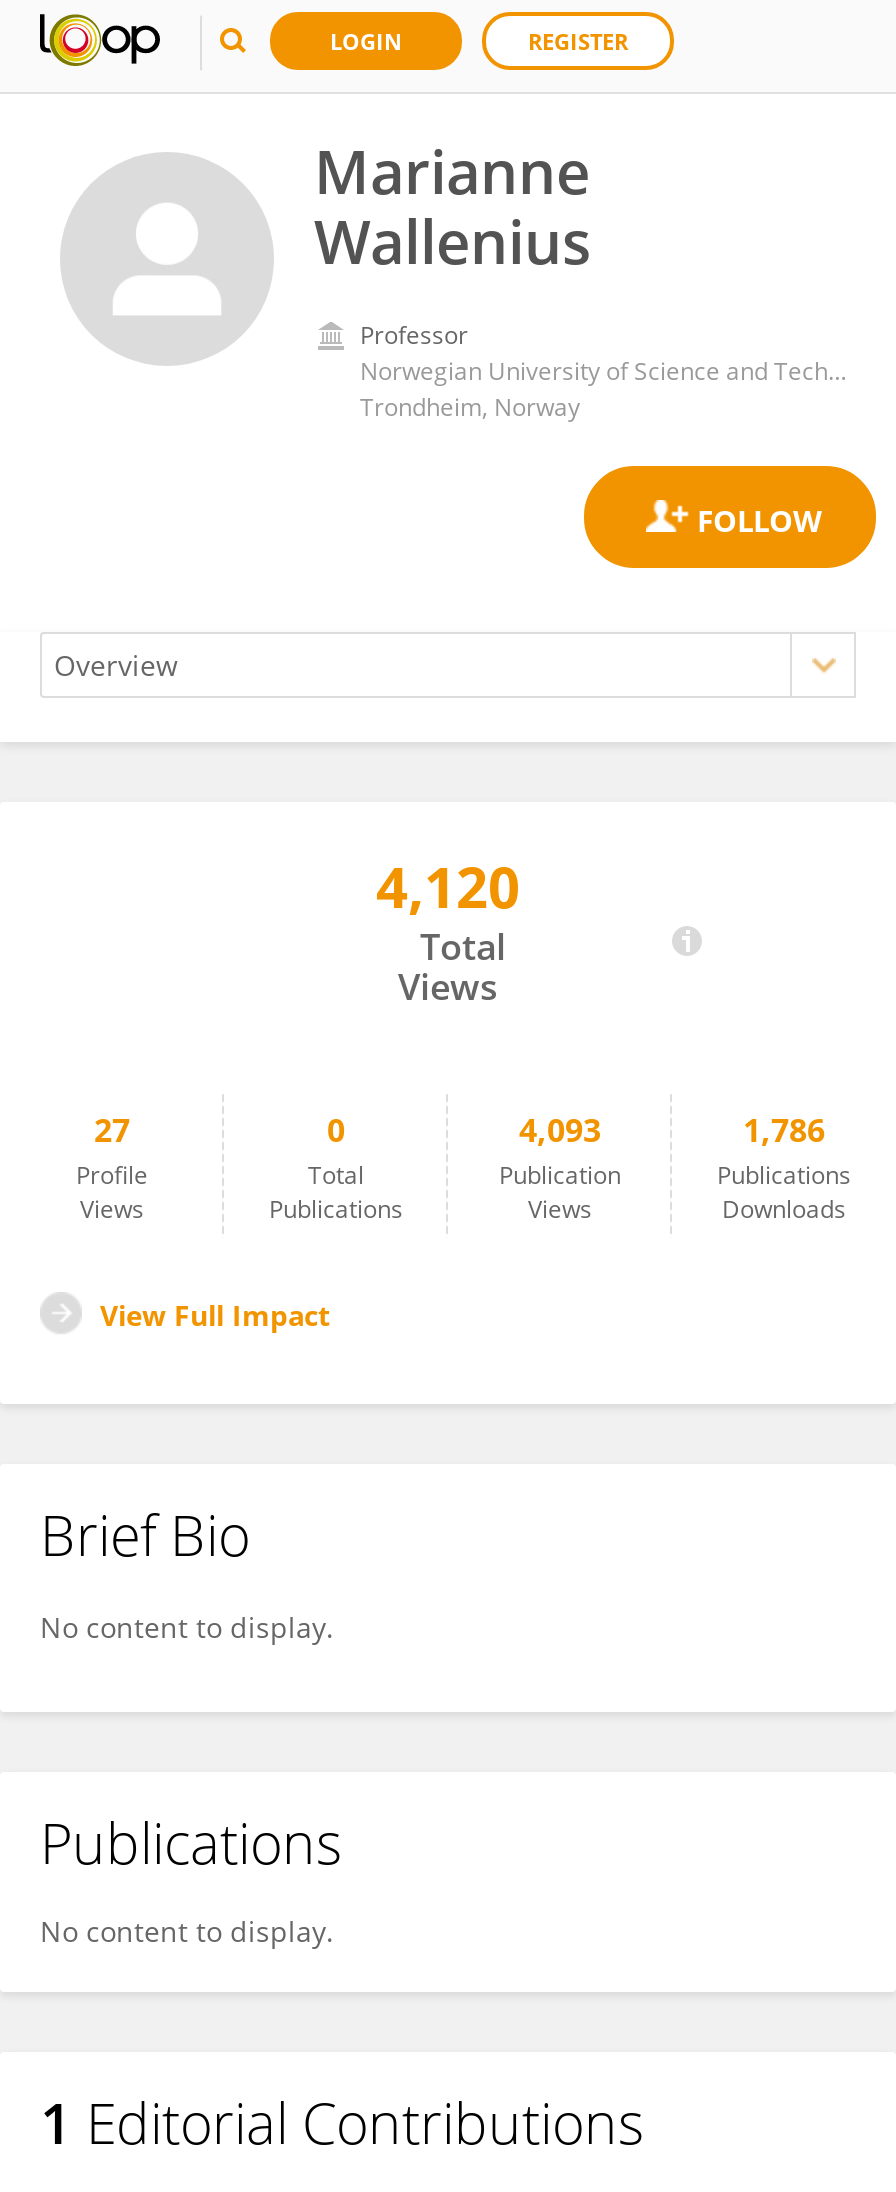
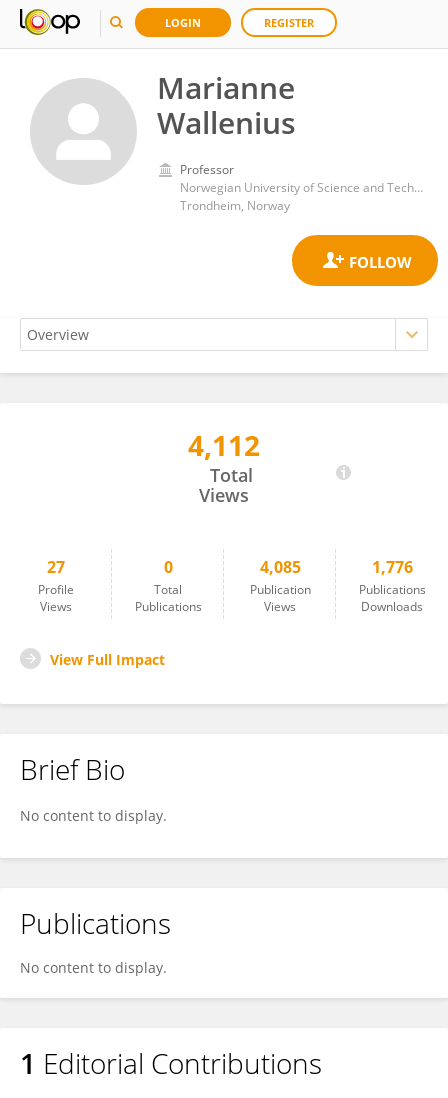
- 4,120
+ 4,112

- 4,093
+ 4,085

- 1,786
+ 1,776
